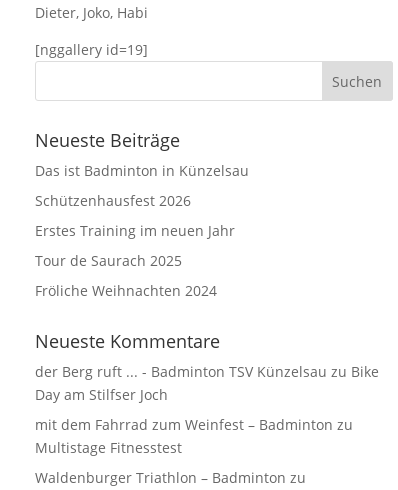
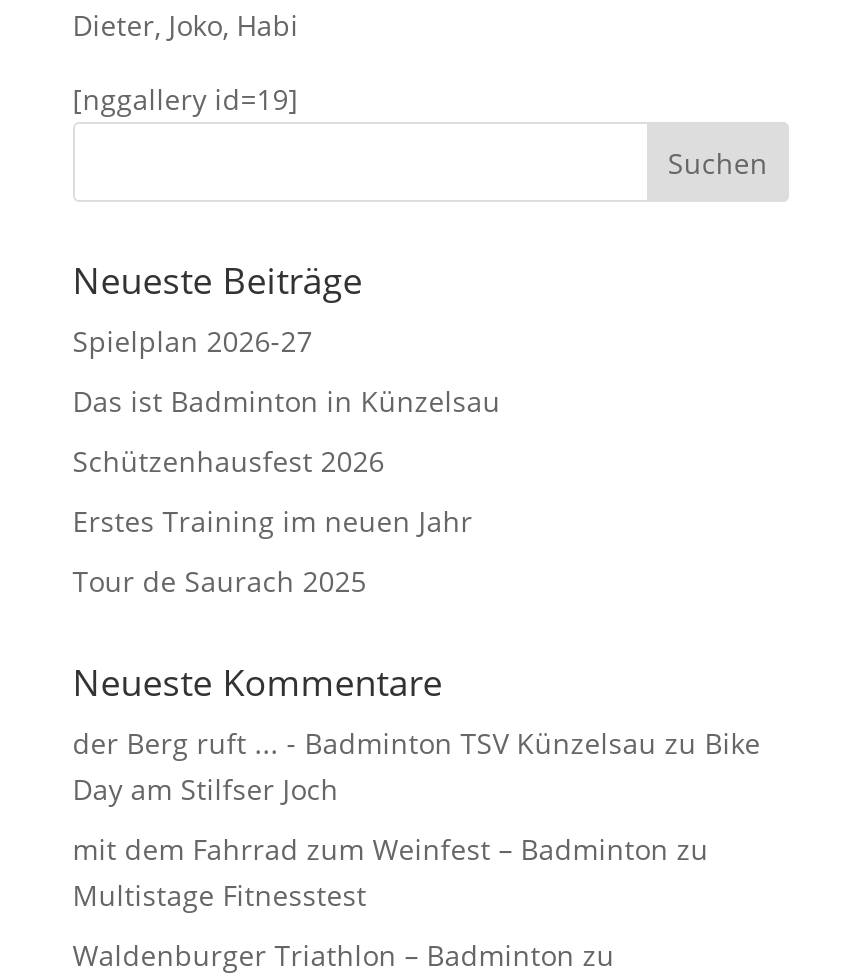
+ Spielplan 2026-27

moved down: Das ist Badminton in Künzelsau | Schützenhausfest 2026 | Erstes Training im neuen Jahr | Tour de Saurach 2025

- Fröliche Weihnachten 2024
